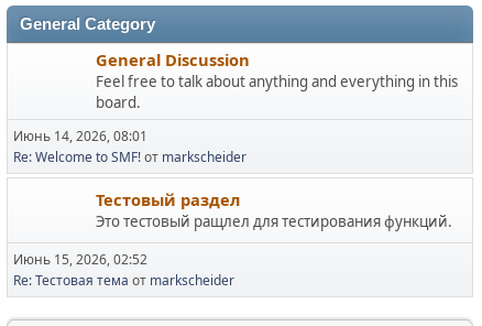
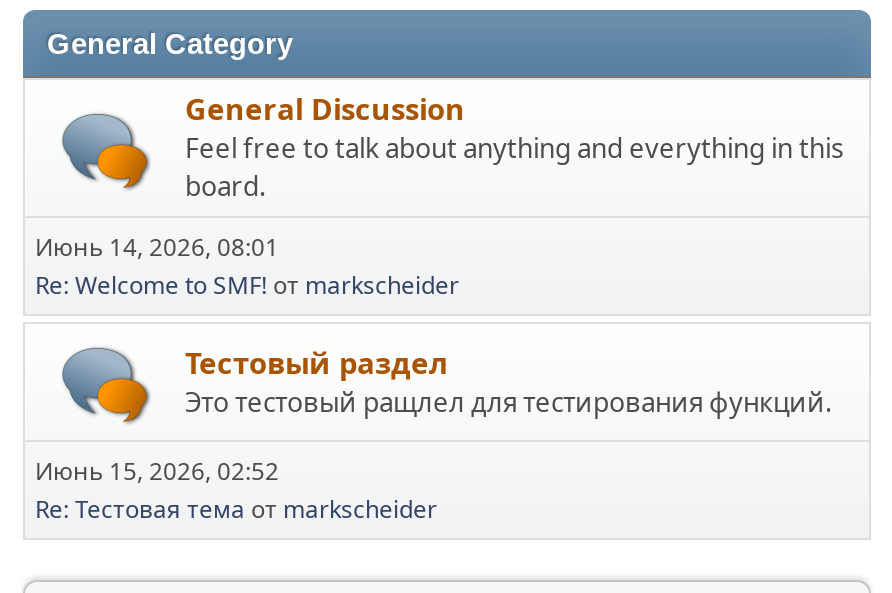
+ [image]

+ [image]
